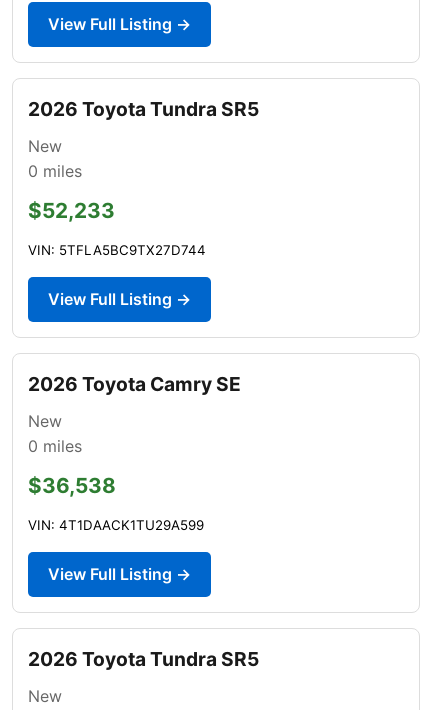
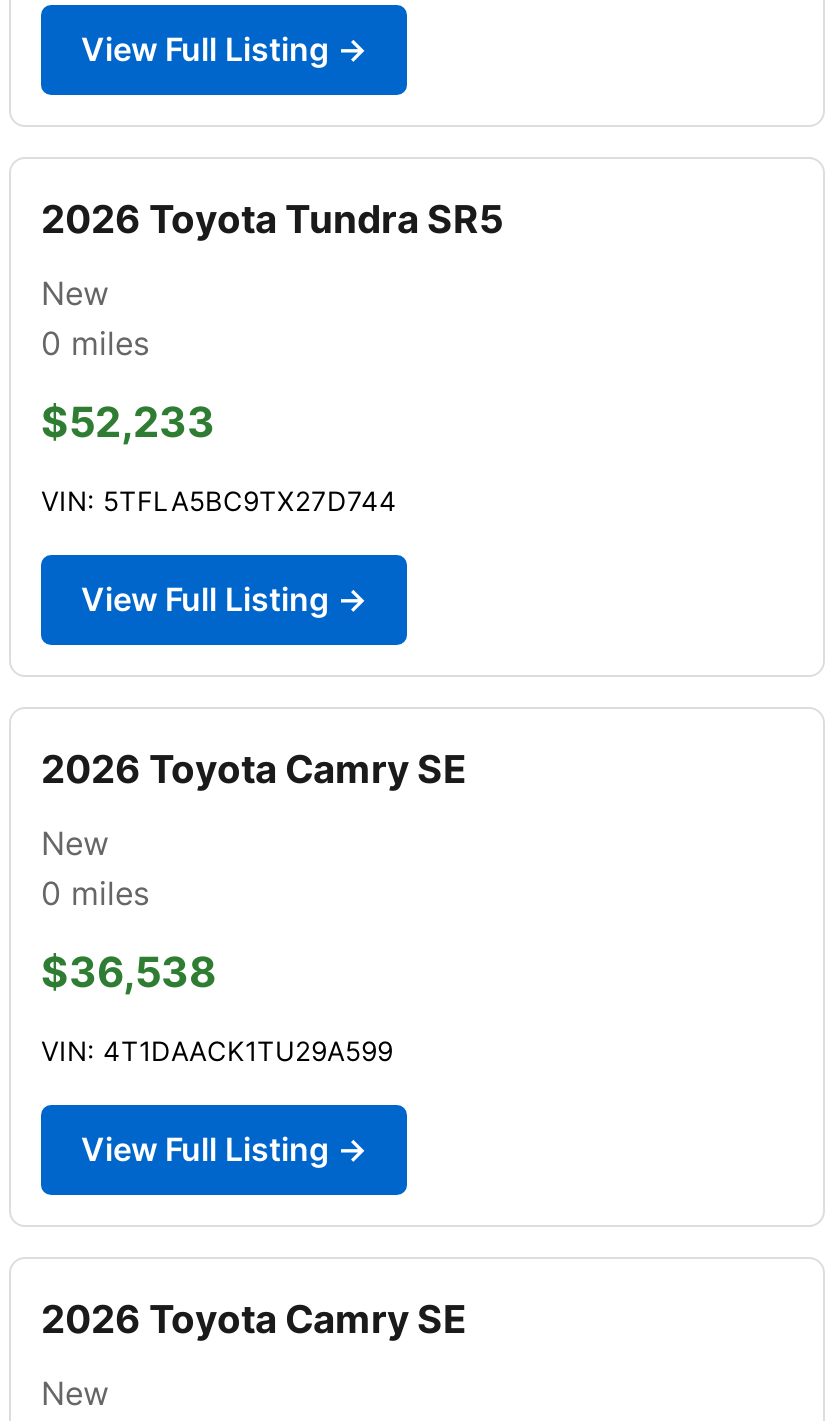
- 2026 Toyota Tundra SR5
+ 2026 Toyota Camry SE
